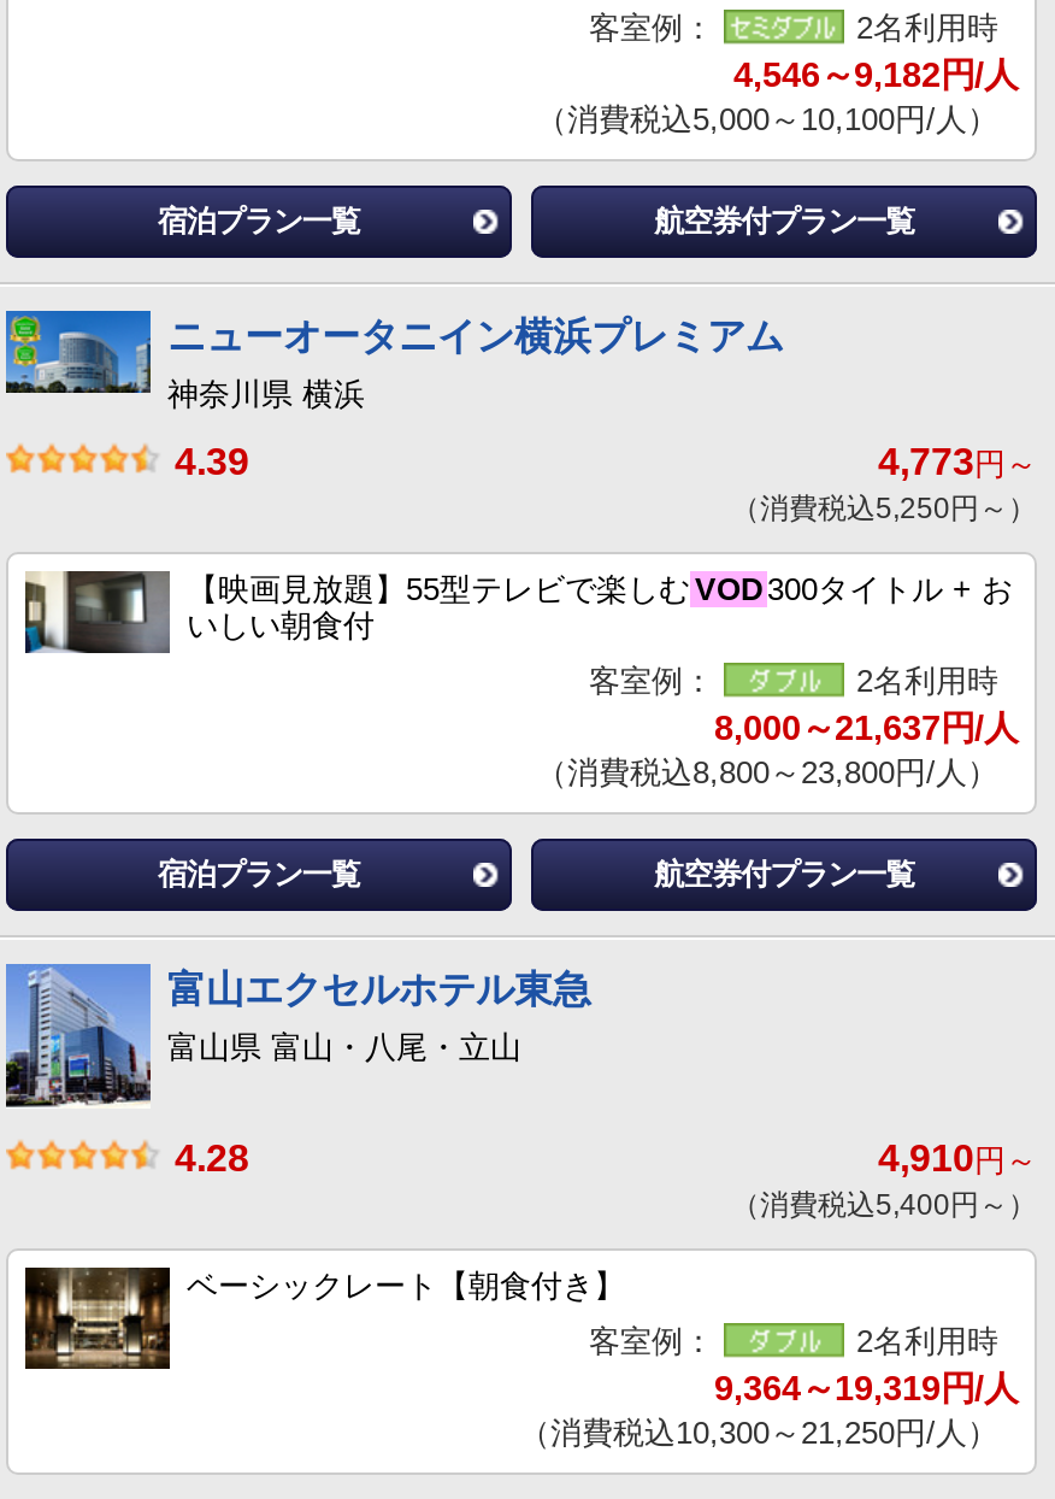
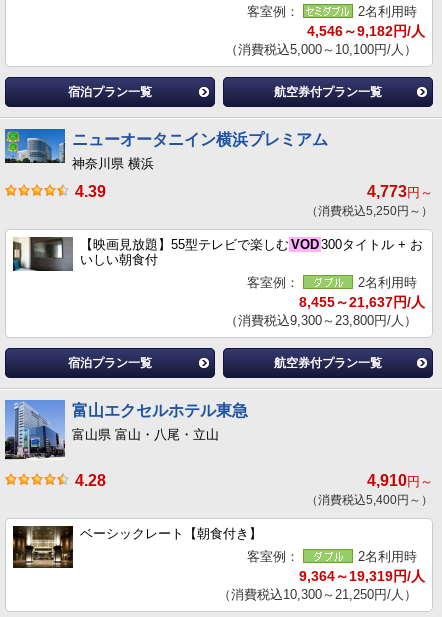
- 8,000～21,637円/人
+ 8,455～21,637円/人

- （消費税込8,800～23,800円/人）
+ （消費税込9,300～23,800円/人）
